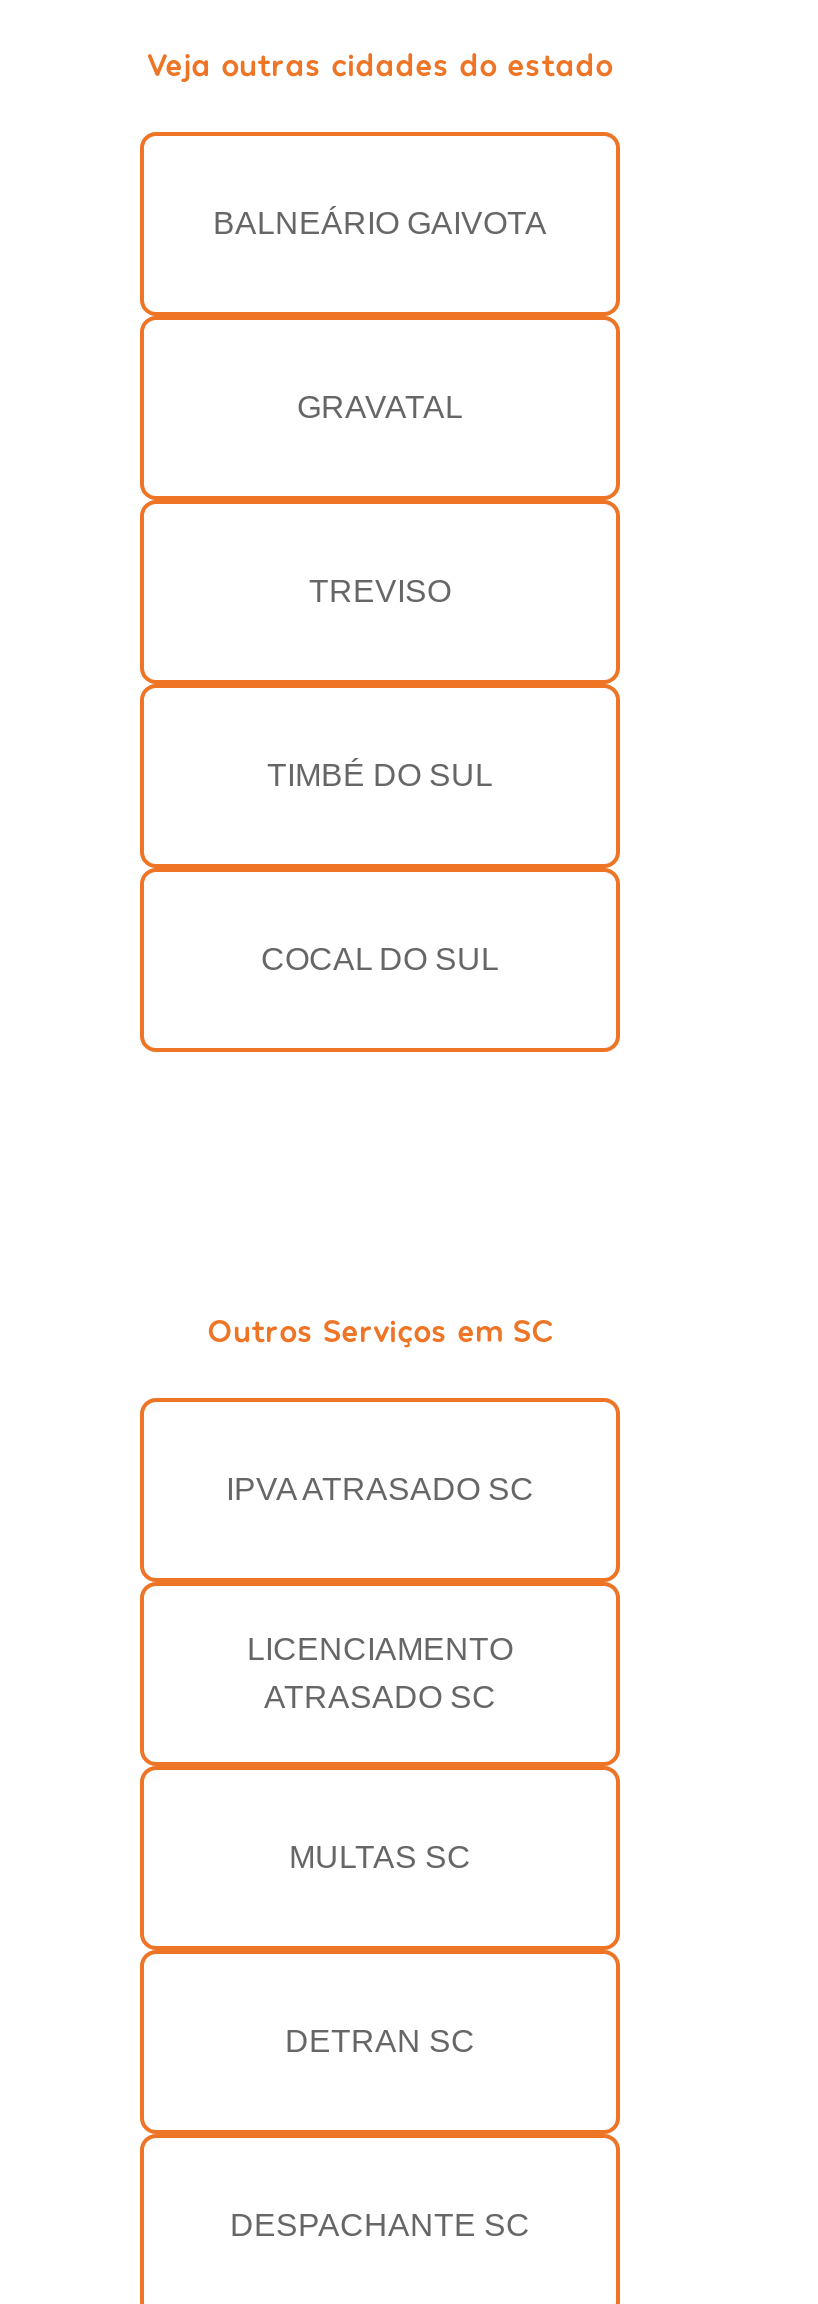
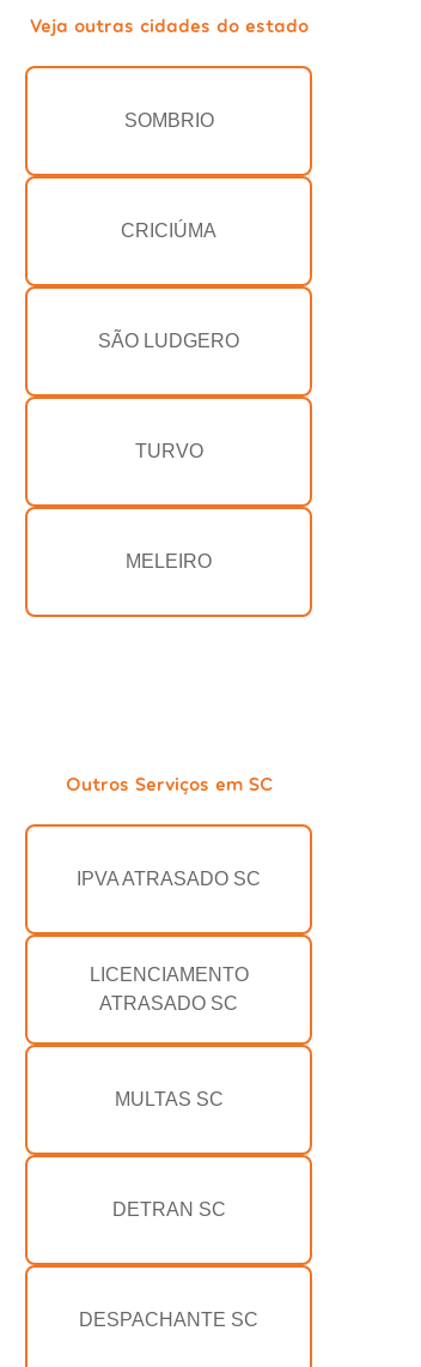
- BALNEÁRIO GAIVOTA
+ SOMBRIO

- GRAVATAL
+ CRICIÚMA

- TREVISO
+ SÃO LUDGERO

- TIMBÉ DO SUL
+ TURVO

- COCAL DO SUL
+ MELEIRO
